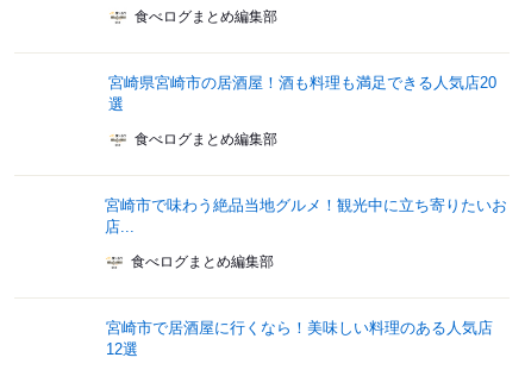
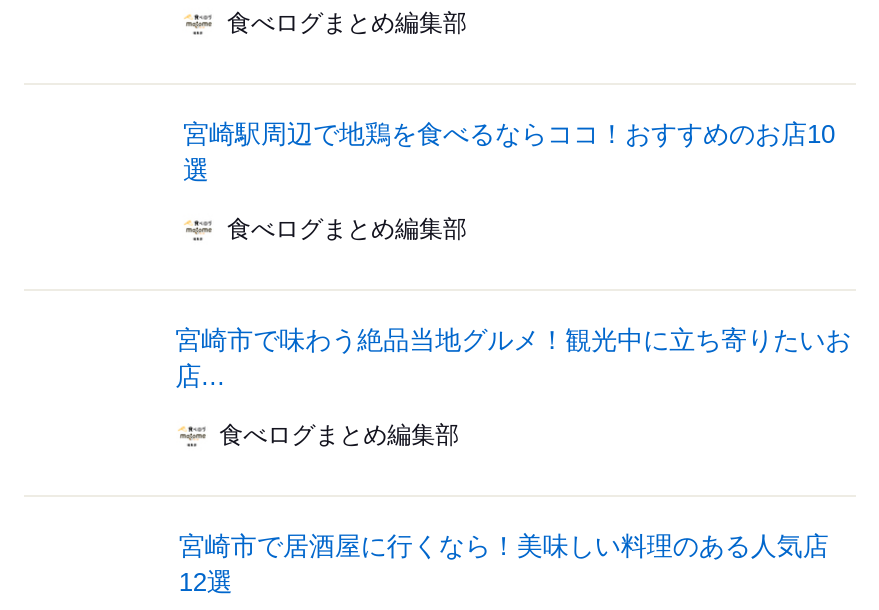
- 宮崎県宮崎市の居酒屋！酒も料理も満足できる人気店20
+ 宮崎駅周辺で地鶏を食べるならココ！おすすめのお店10
